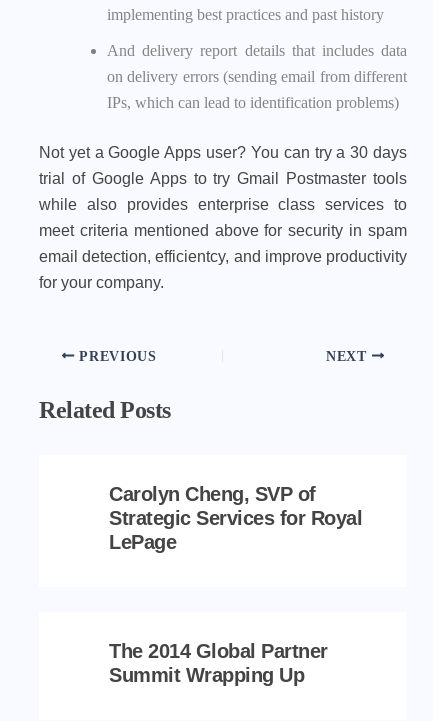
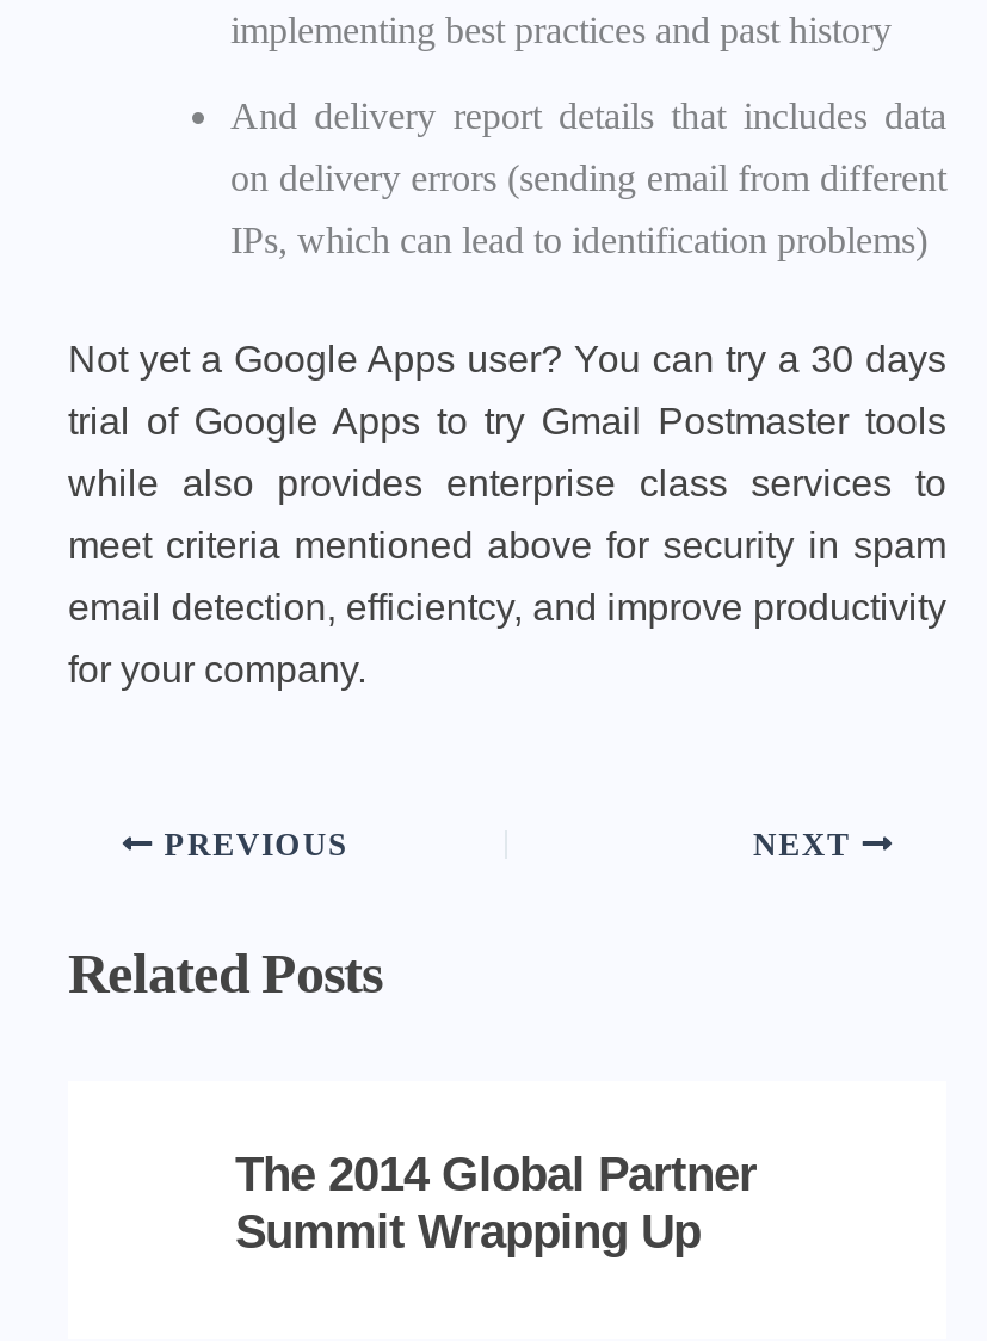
- Carolyn Cheng, SVP of
- Strategic Services for Royal
- LePage
